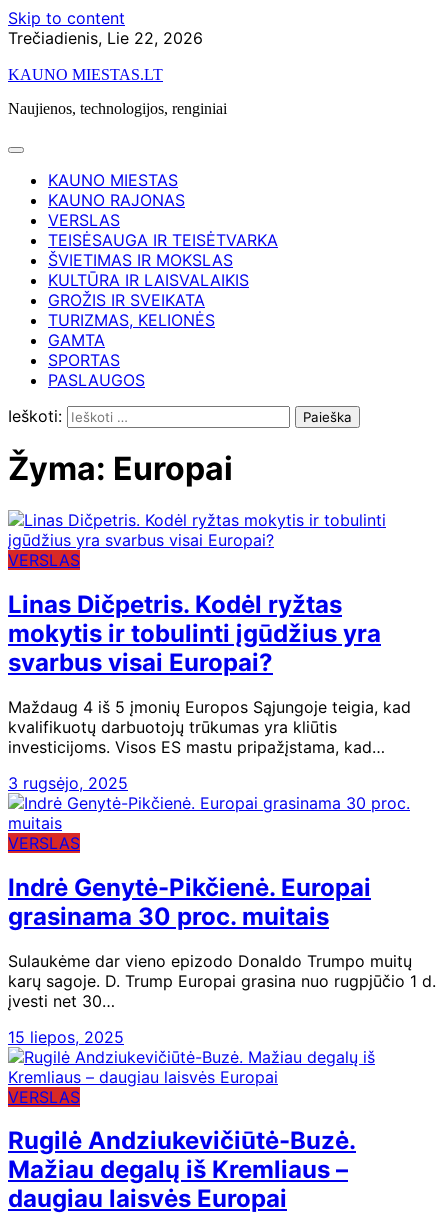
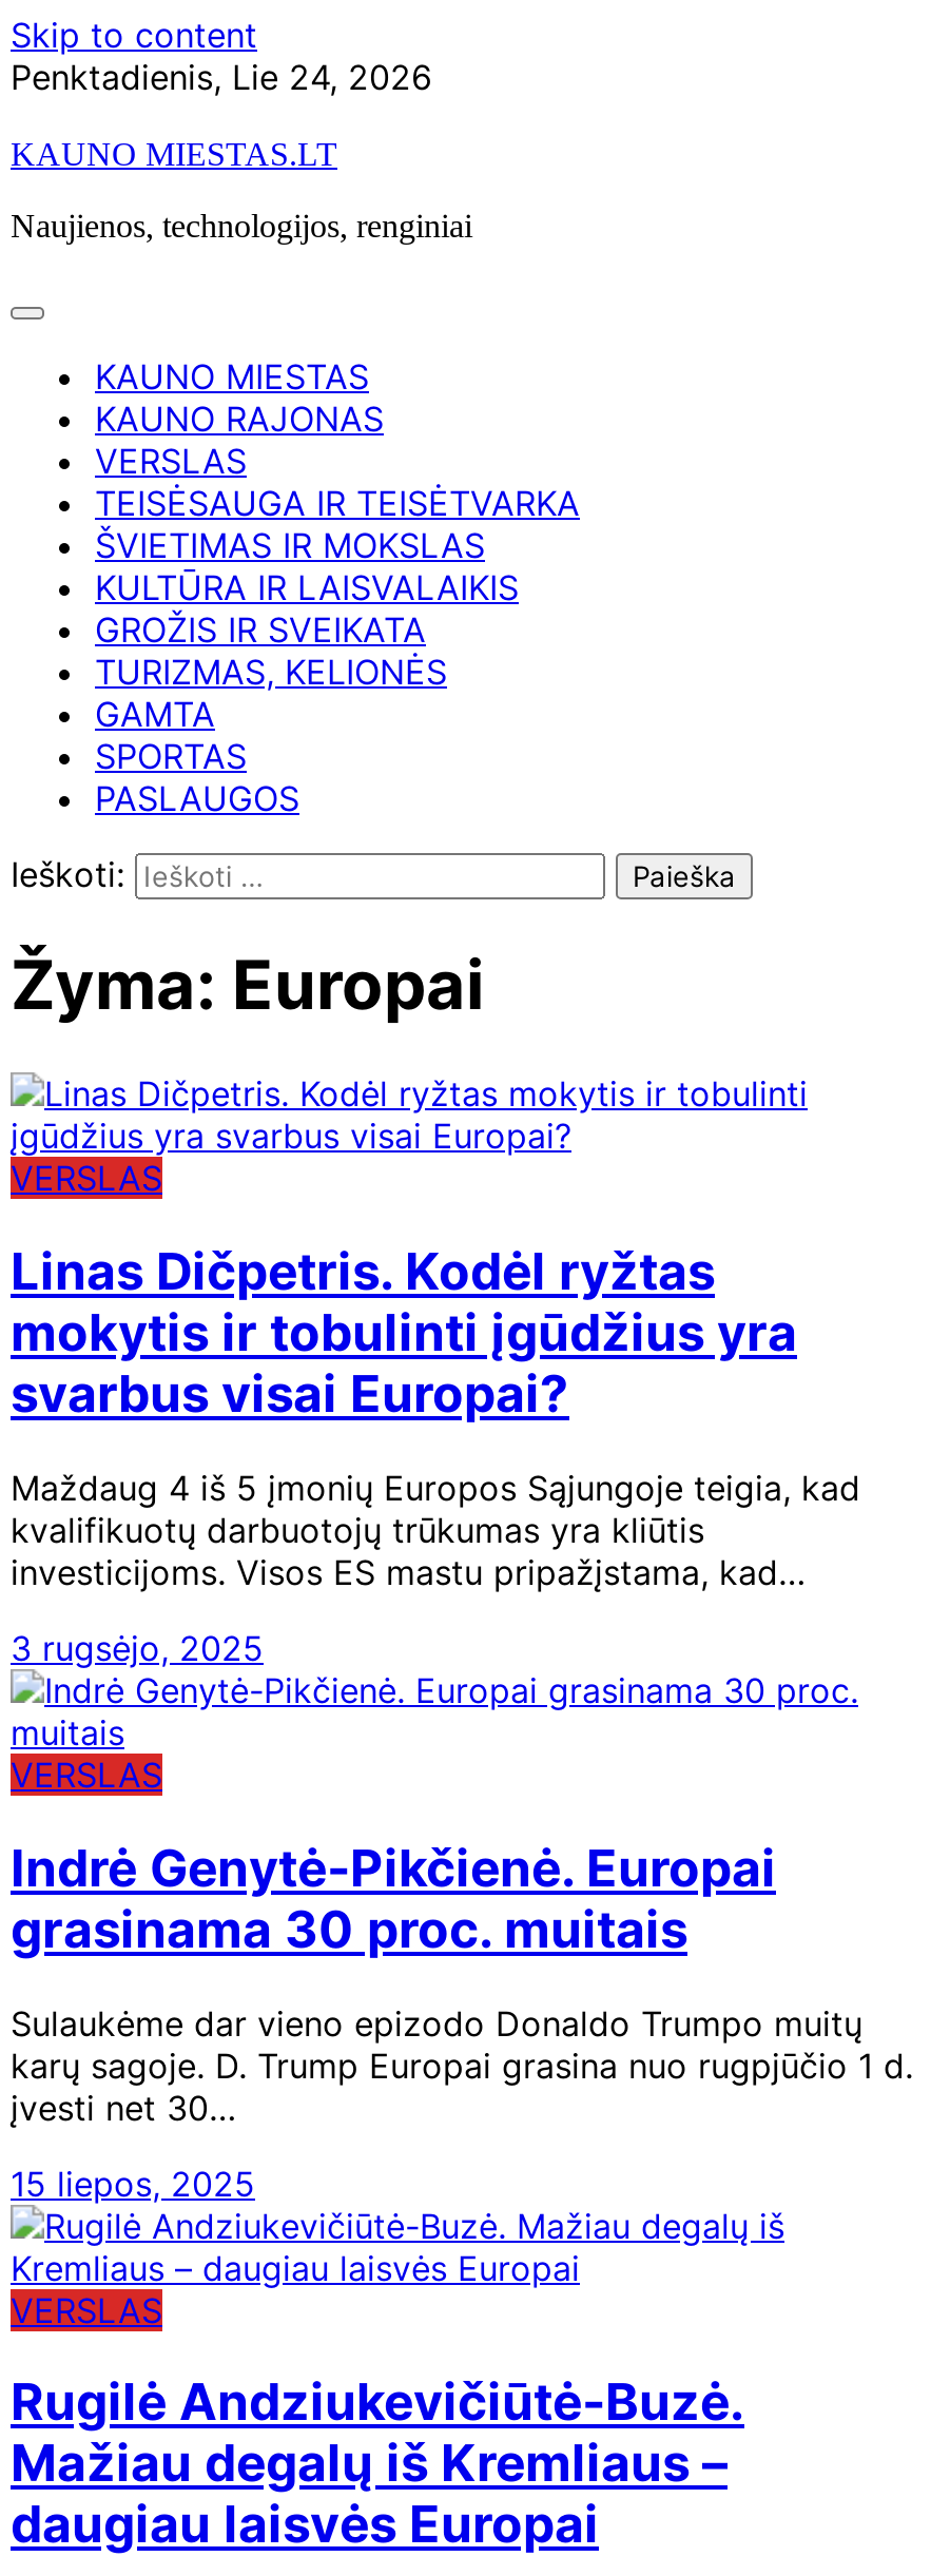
- Trečiadienis, Lie 22, 2026
+ Penktadienis, Lie 24, 2026
